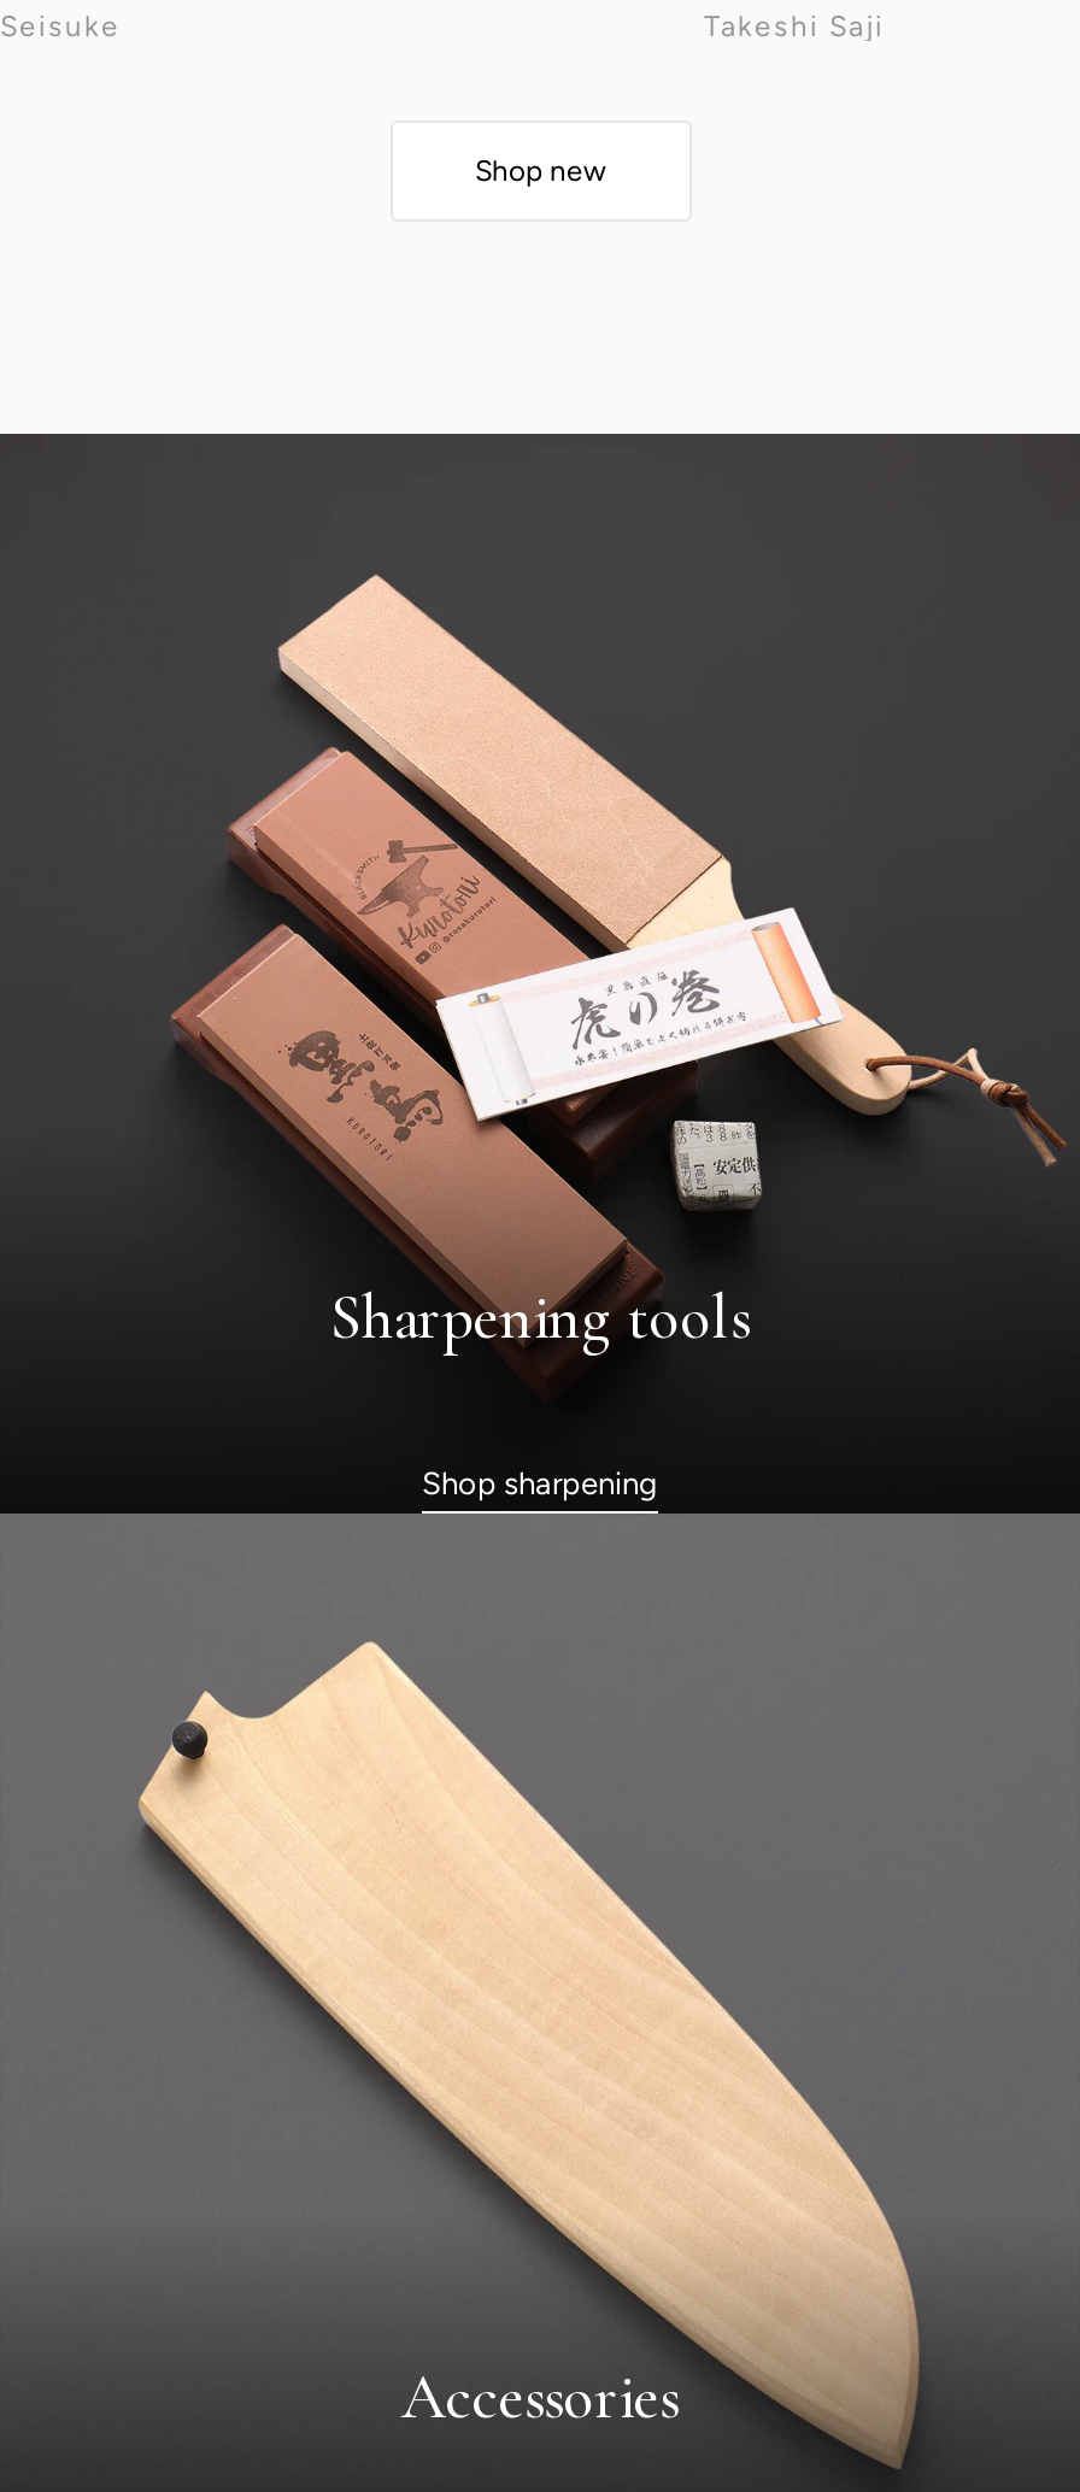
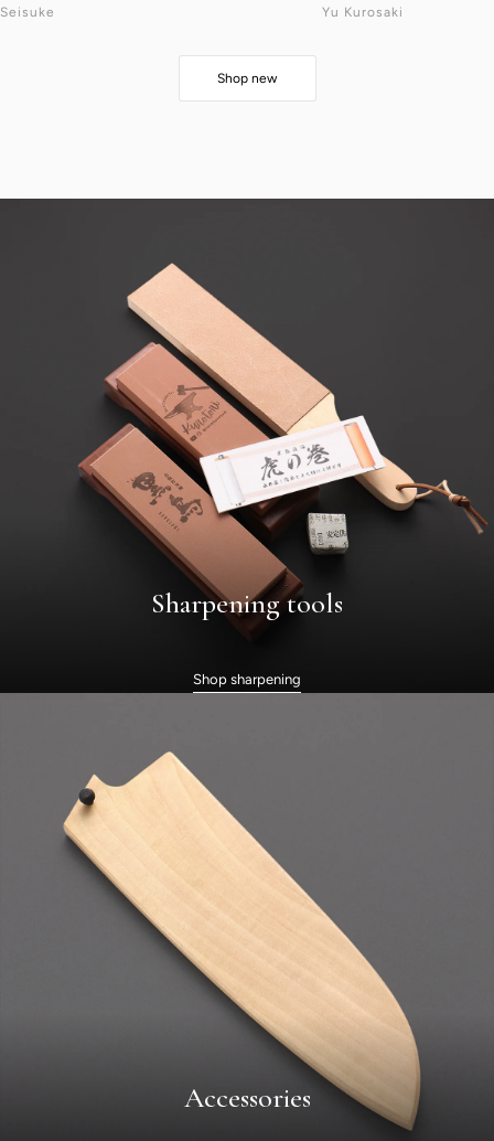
- Takeshi Saji
+ Yu Kurosaki
